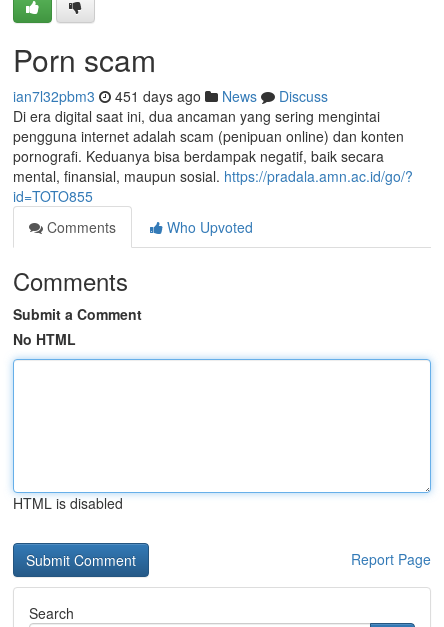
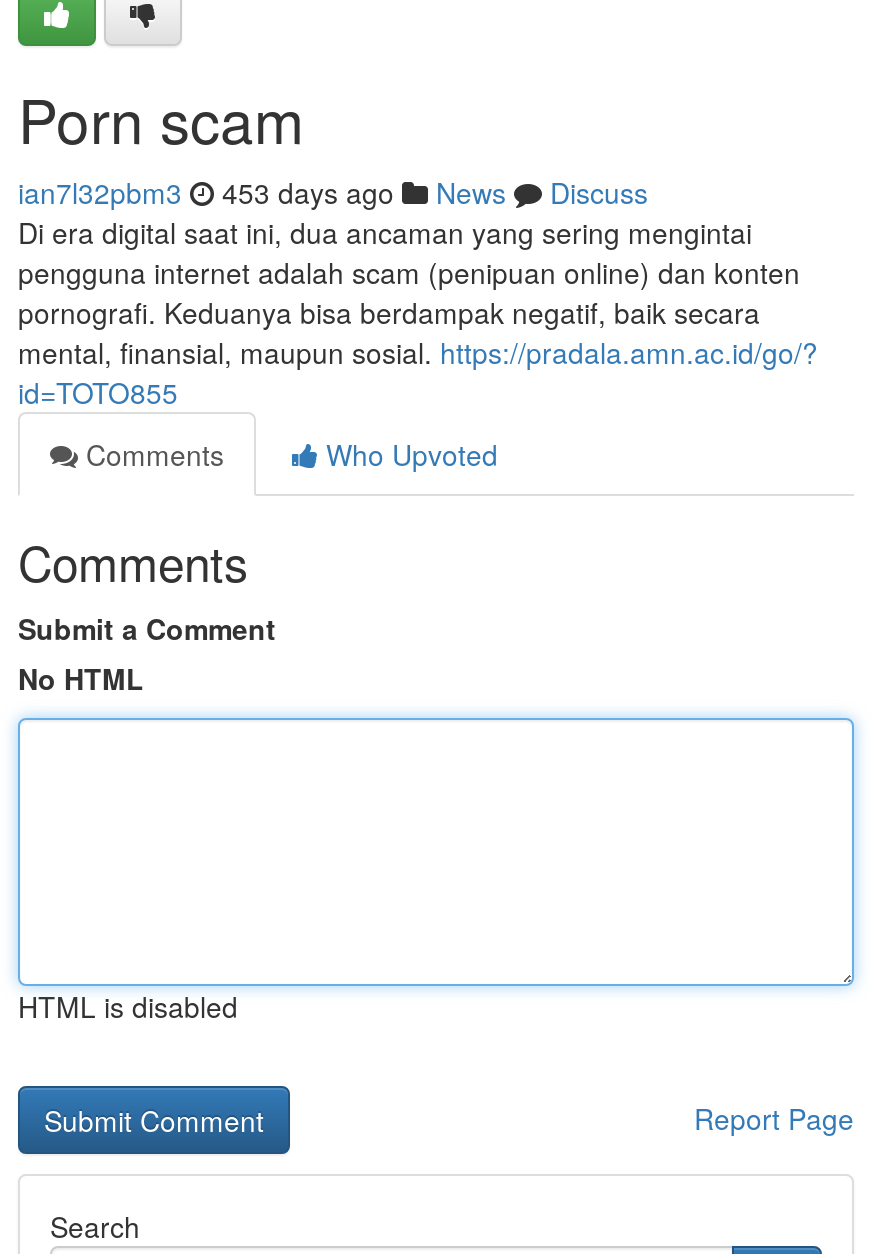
- ian7l32pbm3 451 days ago News Discuss
+ ian7l32pbm3 453 days ago News Discuss
